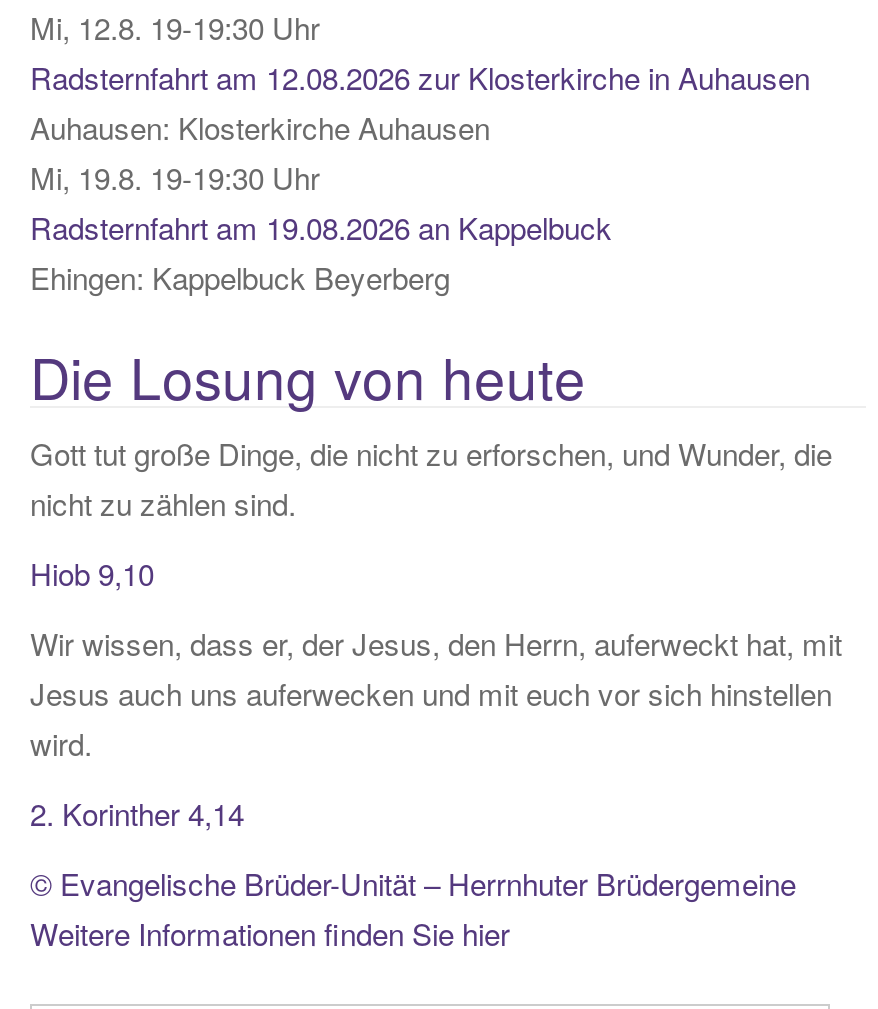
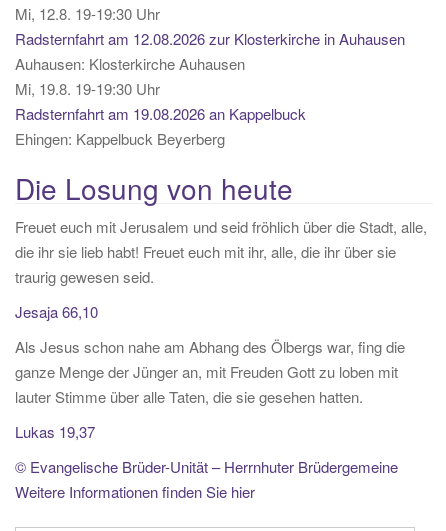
- Gott tut große Dinge, die nicht zu erforschen, und Wunder, die
- nicht zu zählen sind.
+ Freuet euch mit Jerusalem und seid fröhlich über die Stadt, alle,
+ die ihr sie lieb habt! Freuet euch mit ihr, alle, die ihr über sie
+ traurig gewesen seid.

- Hiob 9,10
+ Jesaja 66,10

- Wir wissen, dass er, der Jesus, den Herrn, auferweckt hat, mit
- Jesus auch uns auferwecken und mit euch vor sich hinstellen
- wird.
+ Als Jesus schon nahe am Abhang des Ölbergs war, fing die
+ ganze Menge der Jünger an, mit Freuden Gott zu loben mit
+ lauter Stimme über alle Taten, die sie gesehen hatten.

- 2. Korinther 4,14
+ Lukas 19,37
